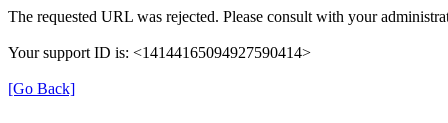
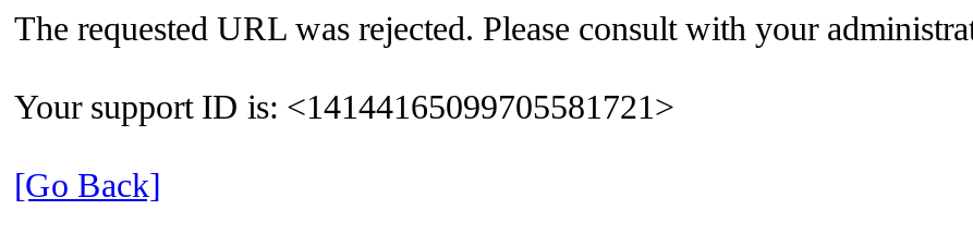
- Your support ID is: <14144165094927590414>
+ Your support ID is: <14144165099705581721>
